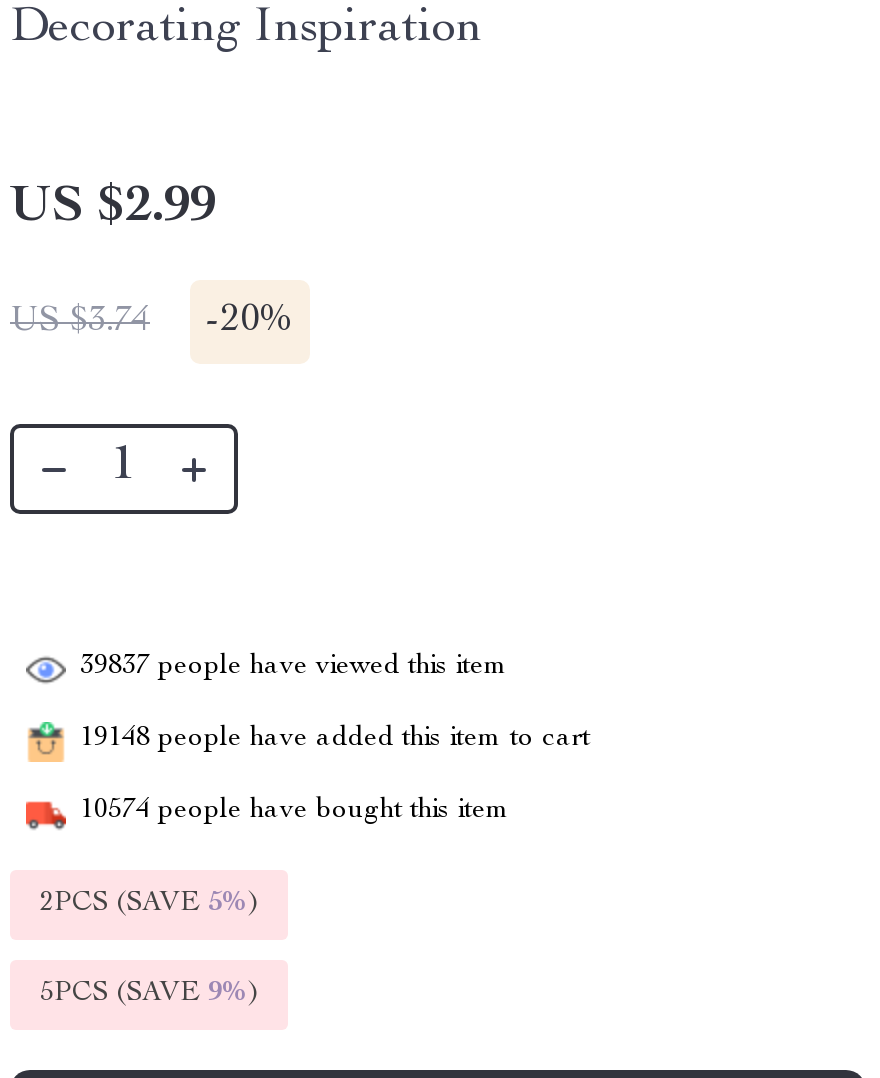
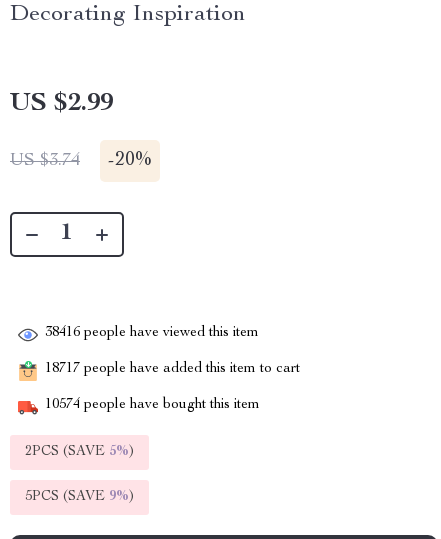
- 39837 people have viewed this item
+ 38416 people have viewed this item

- 19148 people have added this item to cart
+ 18717 people have added this item to cart
